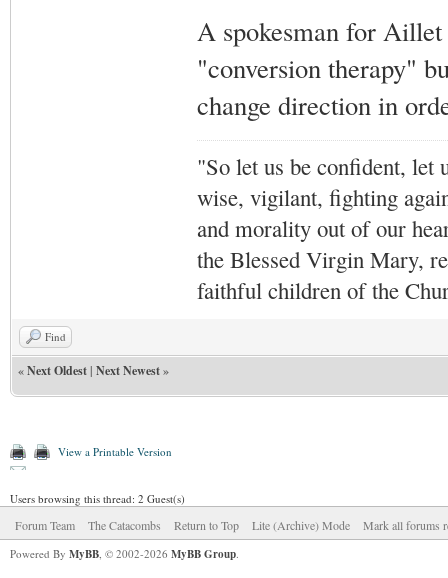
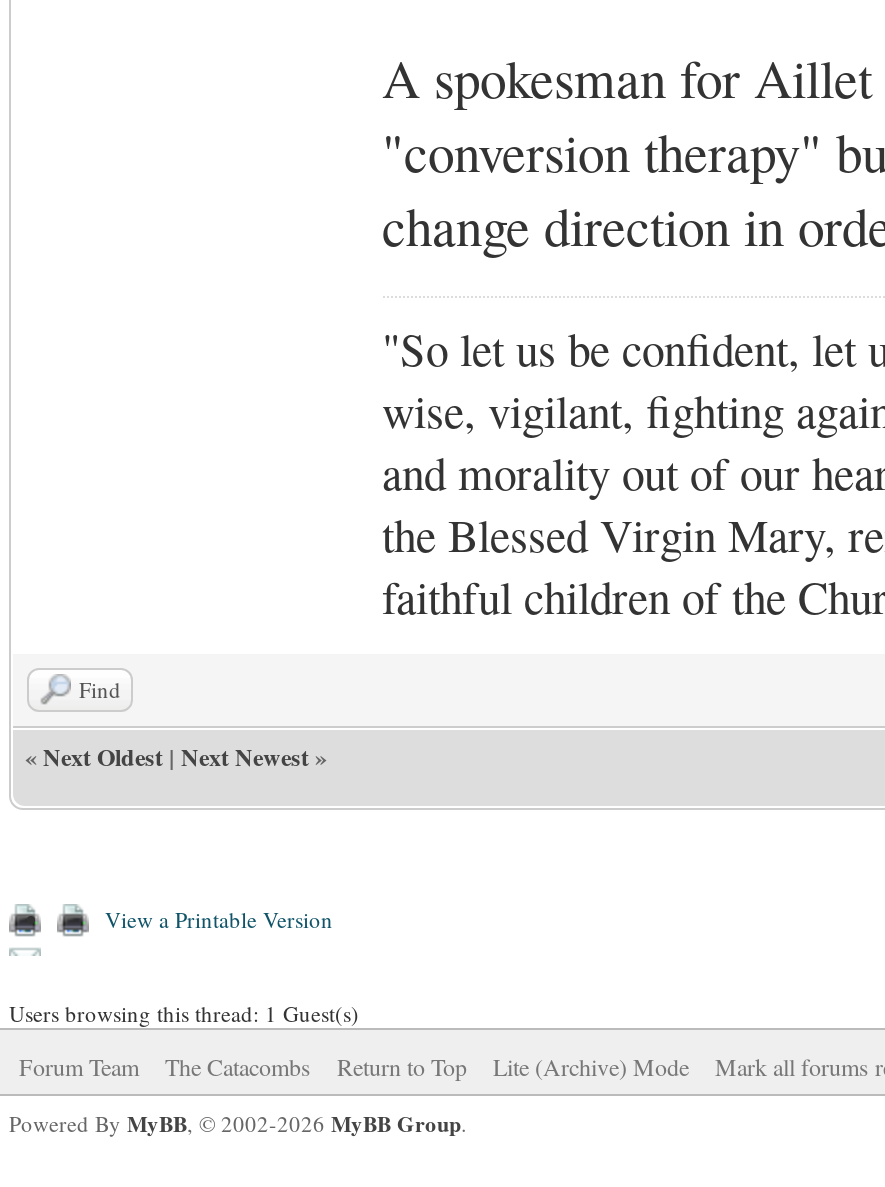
- Users browsing this thread: 2 Guest(s)
+ Users browsing this thread: 1 Guest(s)
